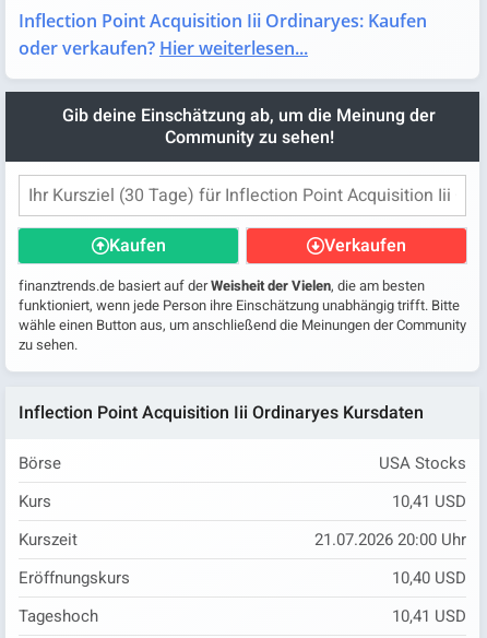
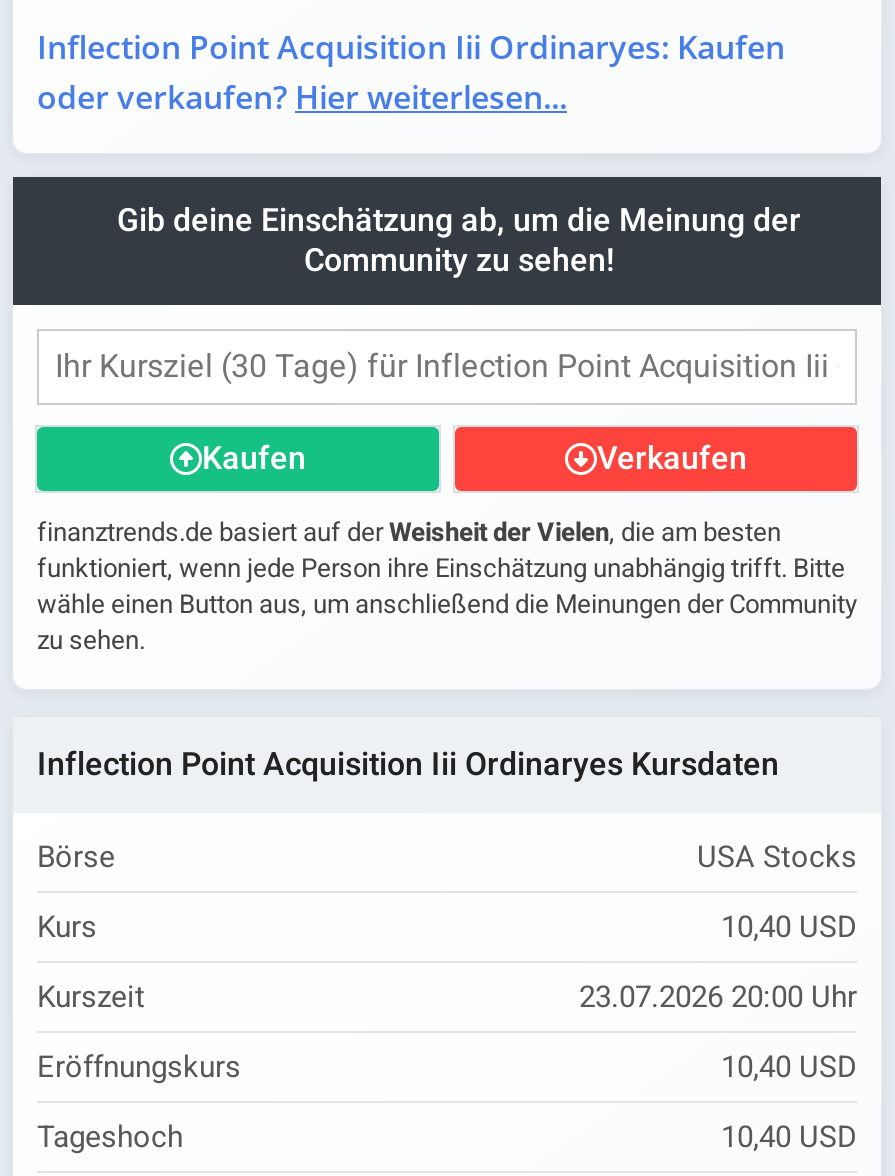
- 10,41 USD
+ 10,40 USD

- 21.07.2026 20:00 Uhr
+ 23.07.2026 20:00 Uhr

- 10,41 USD
+ 10,40 USD
